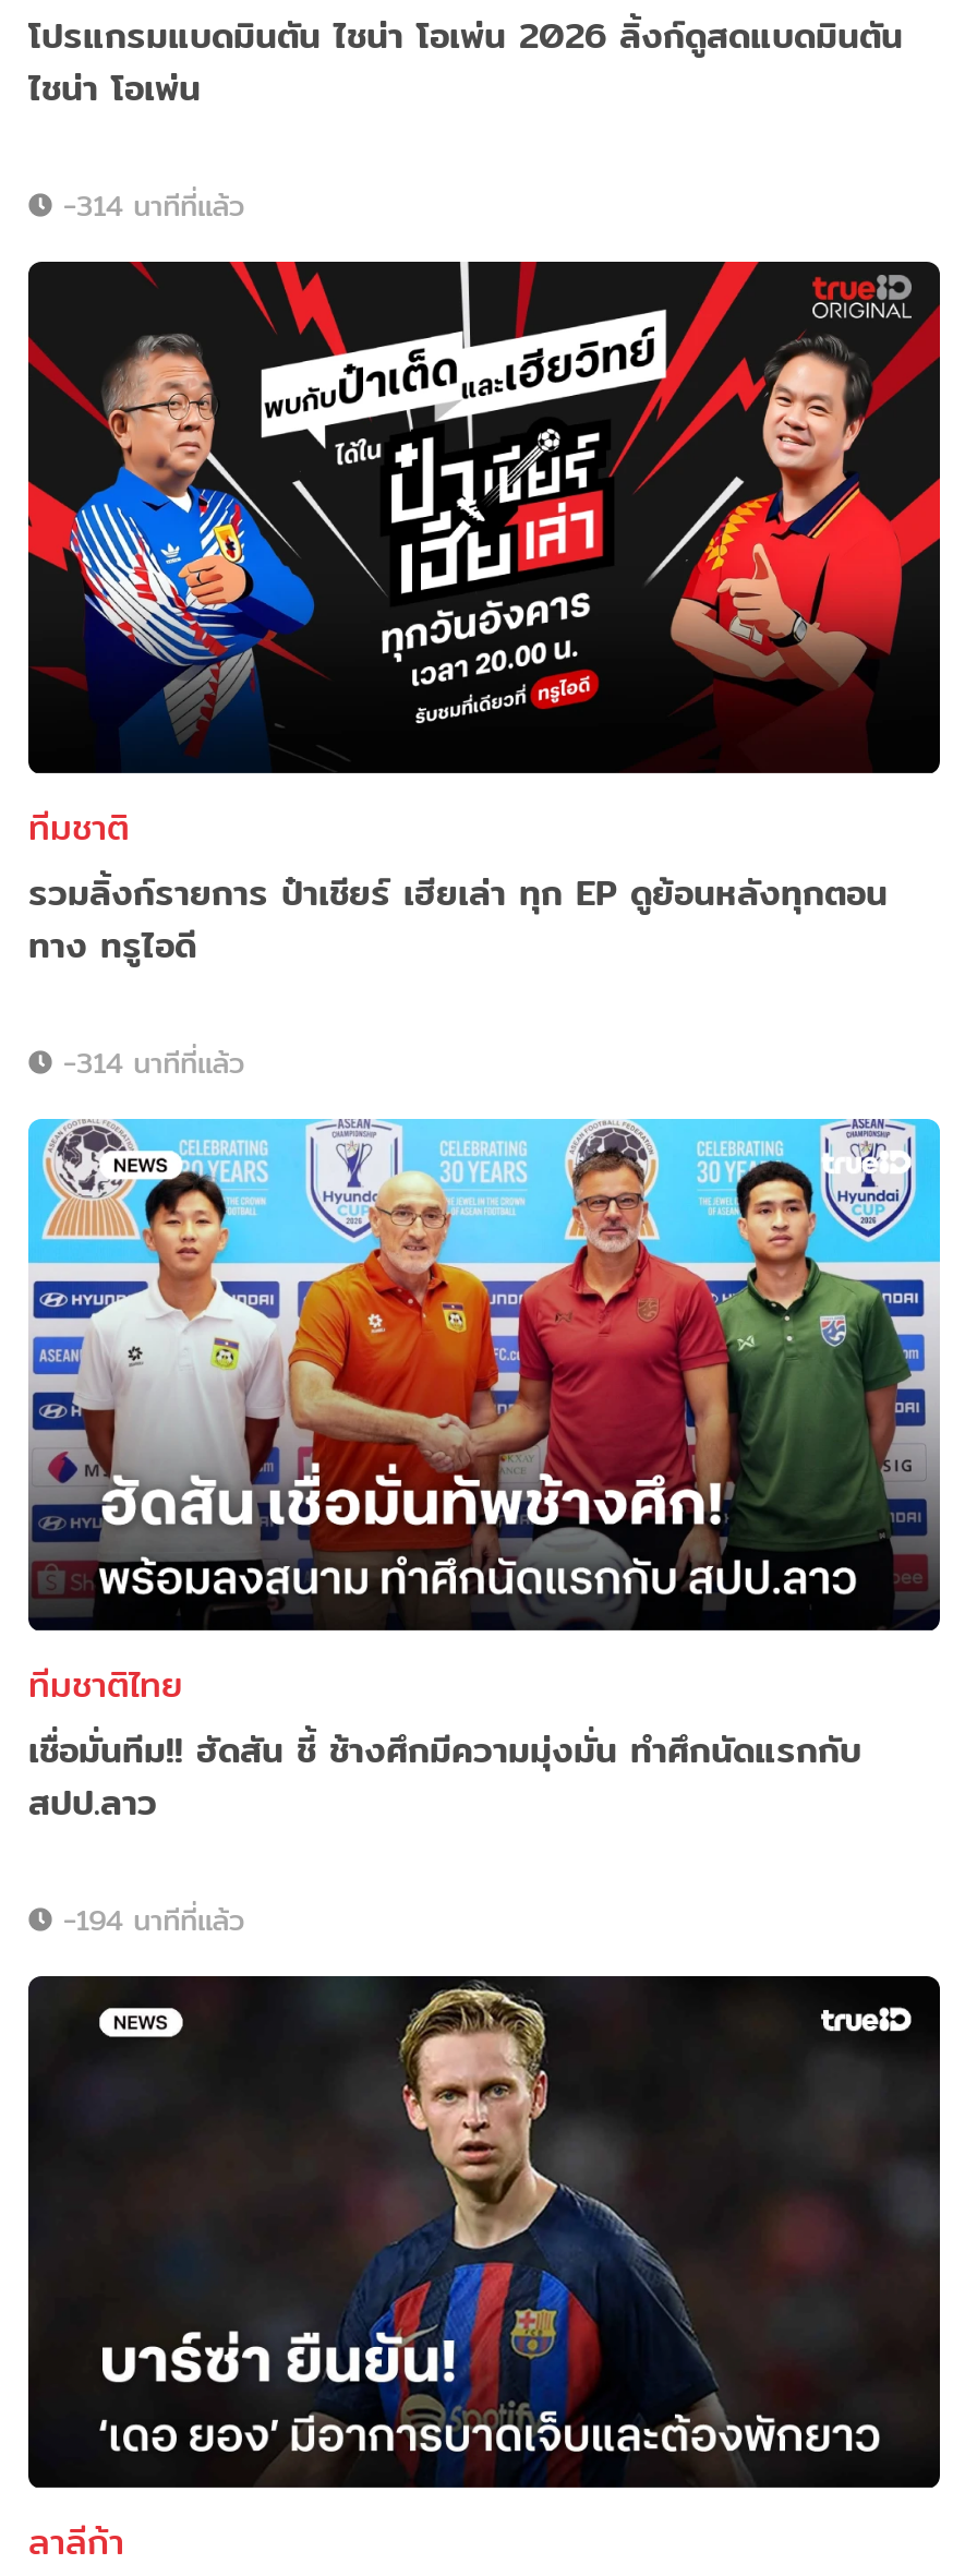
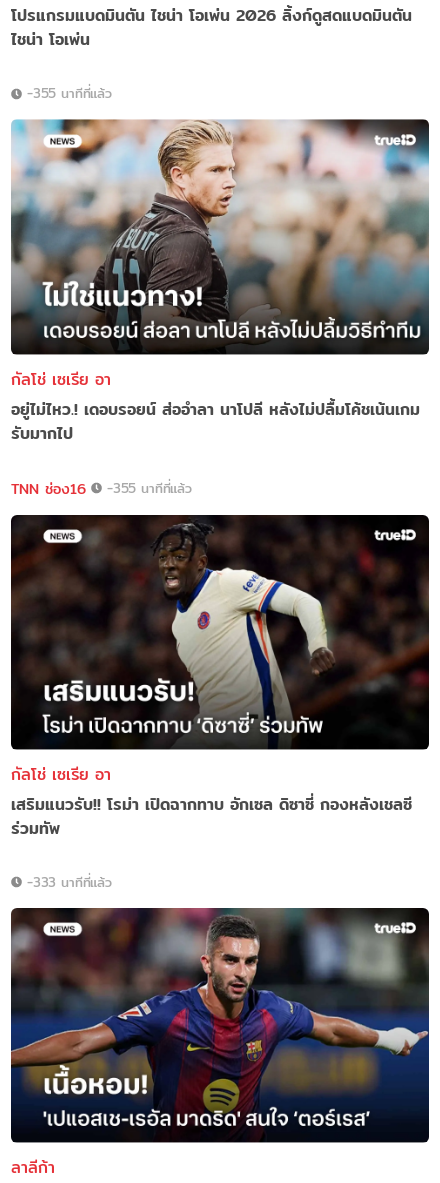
- -314 นาทีที่แล้ว
+ -355 นาทีที่แล้ว

- [image]
- ทีมชาติ
- รวมลิ้งก์รายการ ป๋าเชียร์ เฮียเล่า ทุก EP ดูย้อนหลังทุกตอน
- ทาง ทรูไอดี
+ [image]
+ กัลโช่ เซเรีย อา
+ อยู่ไม่ไหว.! เดอบรอยน์ ส่ออำลา นาโปลี หลังไม่ปลื้มโค้ชเน้นเกม
+ รับมากไป

- -314 นาทีที่แล้ว
+ TNN ช่อง16
+ -355 นาทีที่แล้ว

- [image]
- ทีมชาติไทย
- เชื่อมั่นทีม!! ฮัดสัน ชี้ ช้างศึกมีความมุ่งมั่น ทำศึกนัดแรกกับ
- สปป.ลาว
+ [image]
+ กัลโช่ เซเรีย อา
+ เสริมแนวรับ!! โรม่า เปิดฉากทาบ อักเซล ดิซาซี่ กองหลังเชลซี
+ ร่วมทัพ

- -194 นาทีที่แล้ว
+ -333 นาทีที่แล้ว

- [image]
+ [image]
